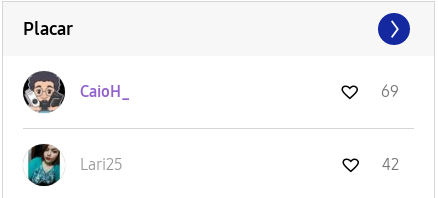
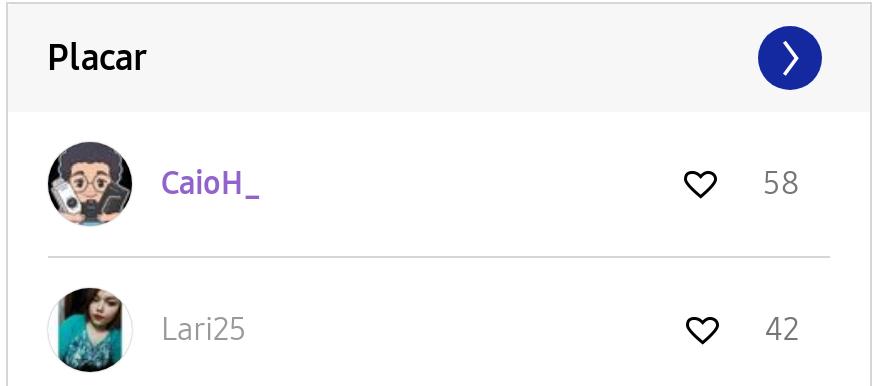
- 69
+ 58
